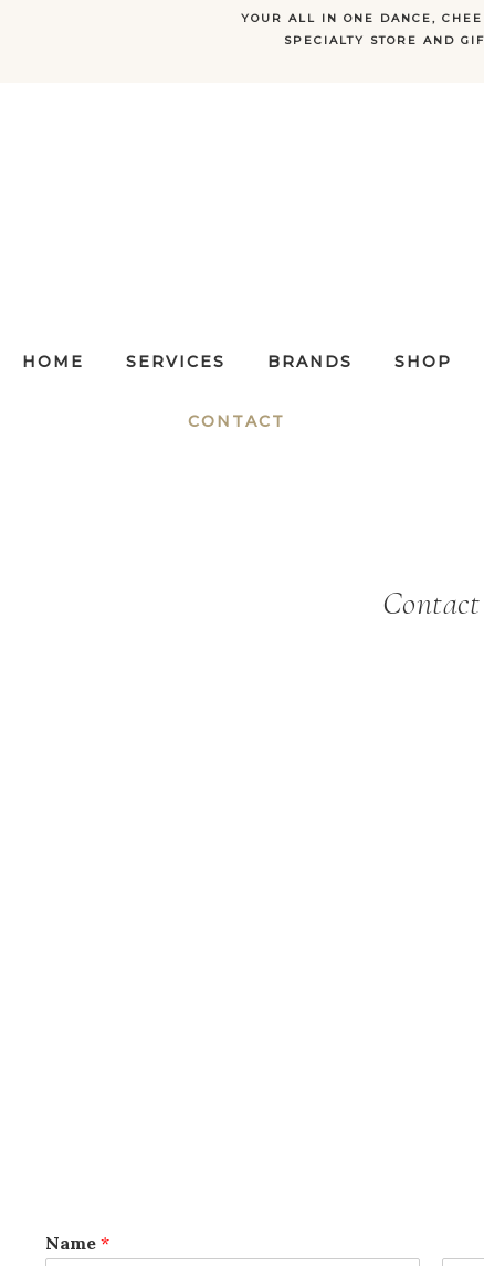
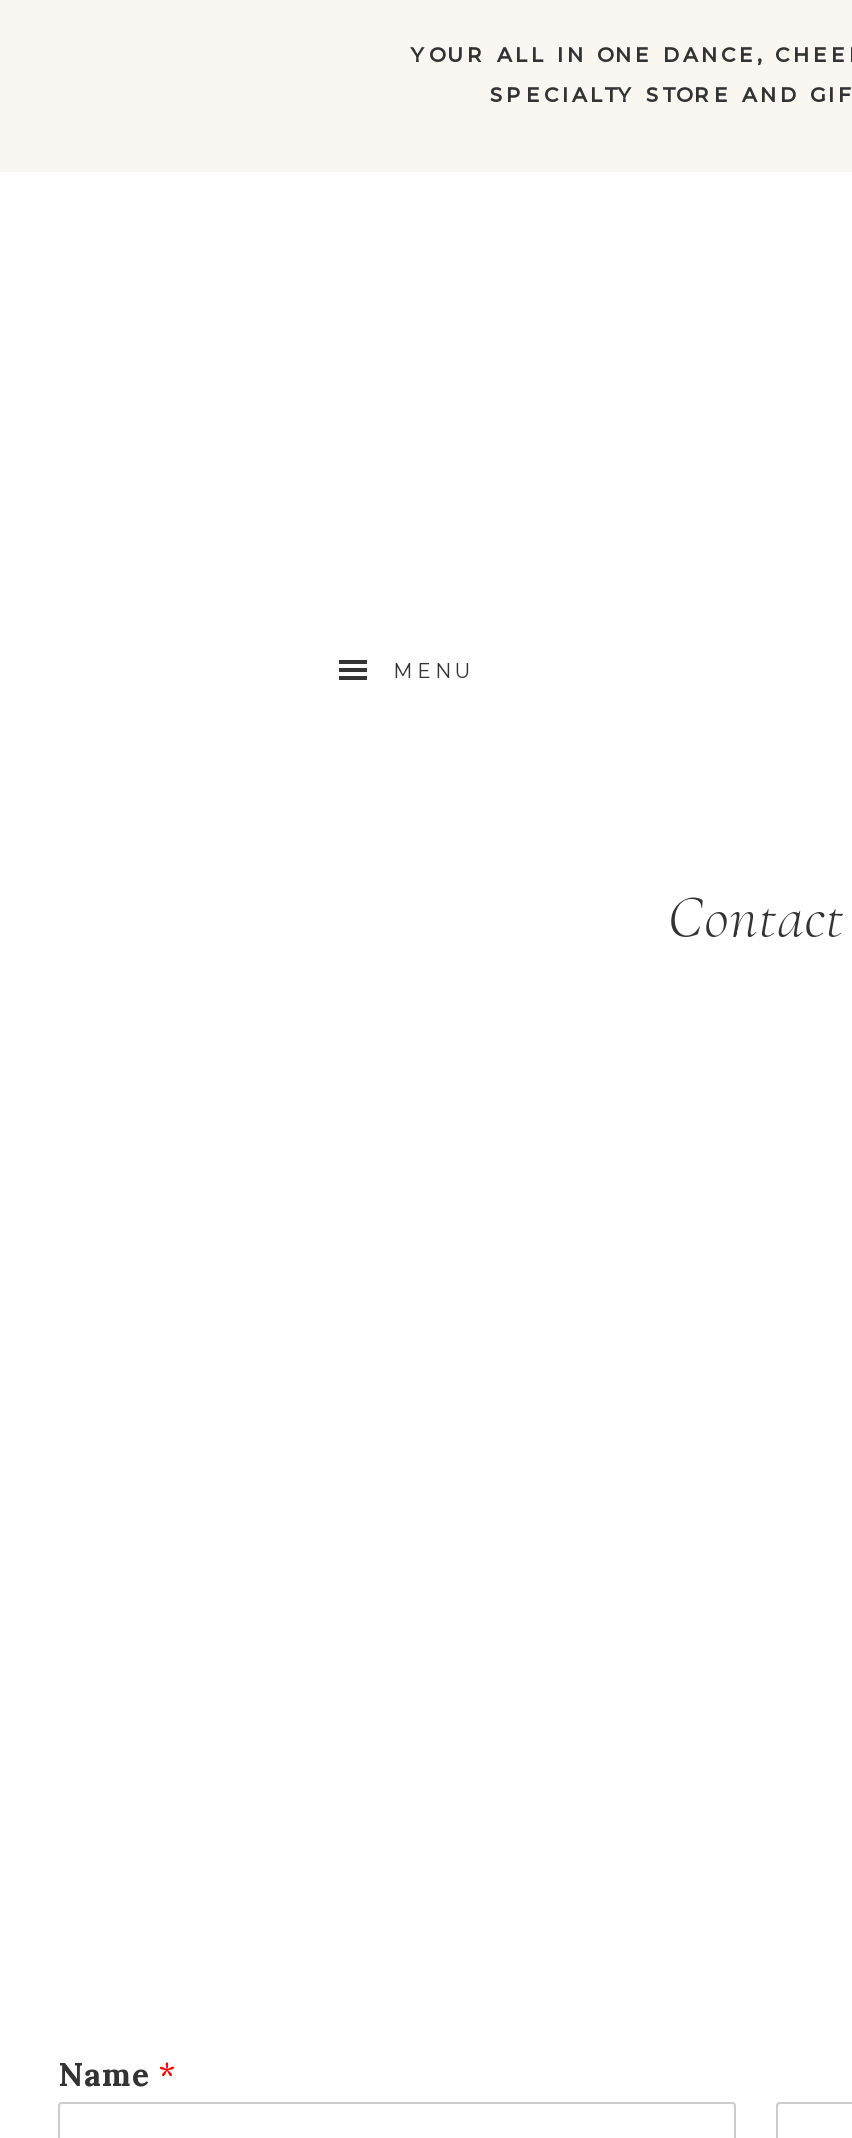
- HOME
- SERVICES
- BRANDS
- SHOP
- CONTACT
+ MENU
